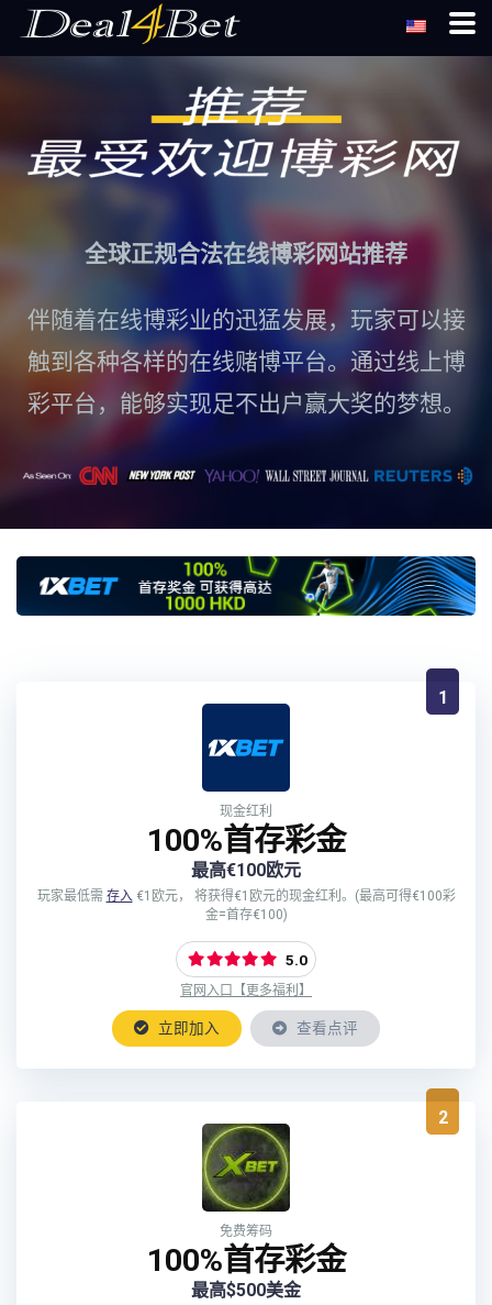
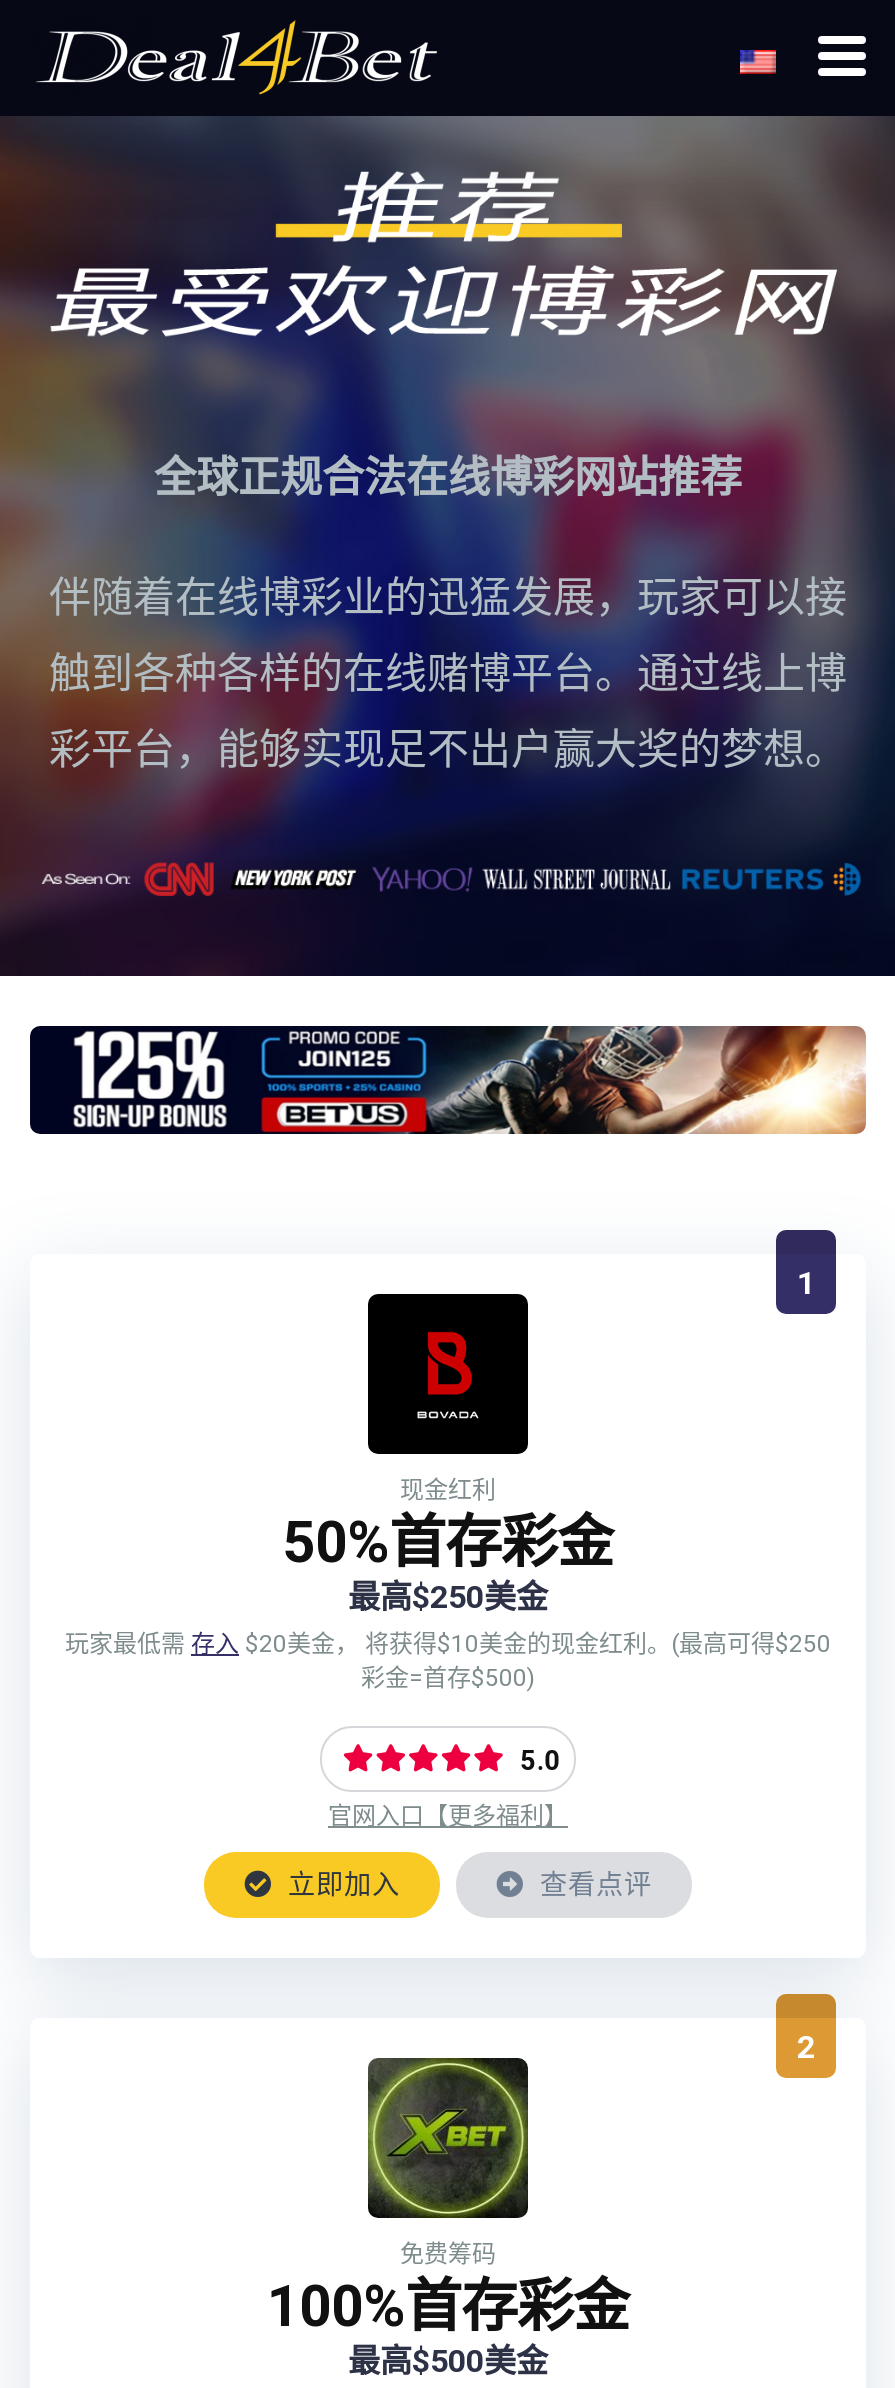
- [image]
+ [image]

- [image]
+ [image]

- [image]
- 100%首存彩金
- 最高€100欧元
- 玩家最低需存入€1欧元， 将获得€1欧元的现金红利。(最高可得€100彩
- 金=首存€100)
+ [image]
+ 50%首存彩金
+ 最高$250美金
+ 玩家最低需存入$20美金， 将获得$10美金的现金红利。(最高可得$250
+ 彩金=首存$500)
